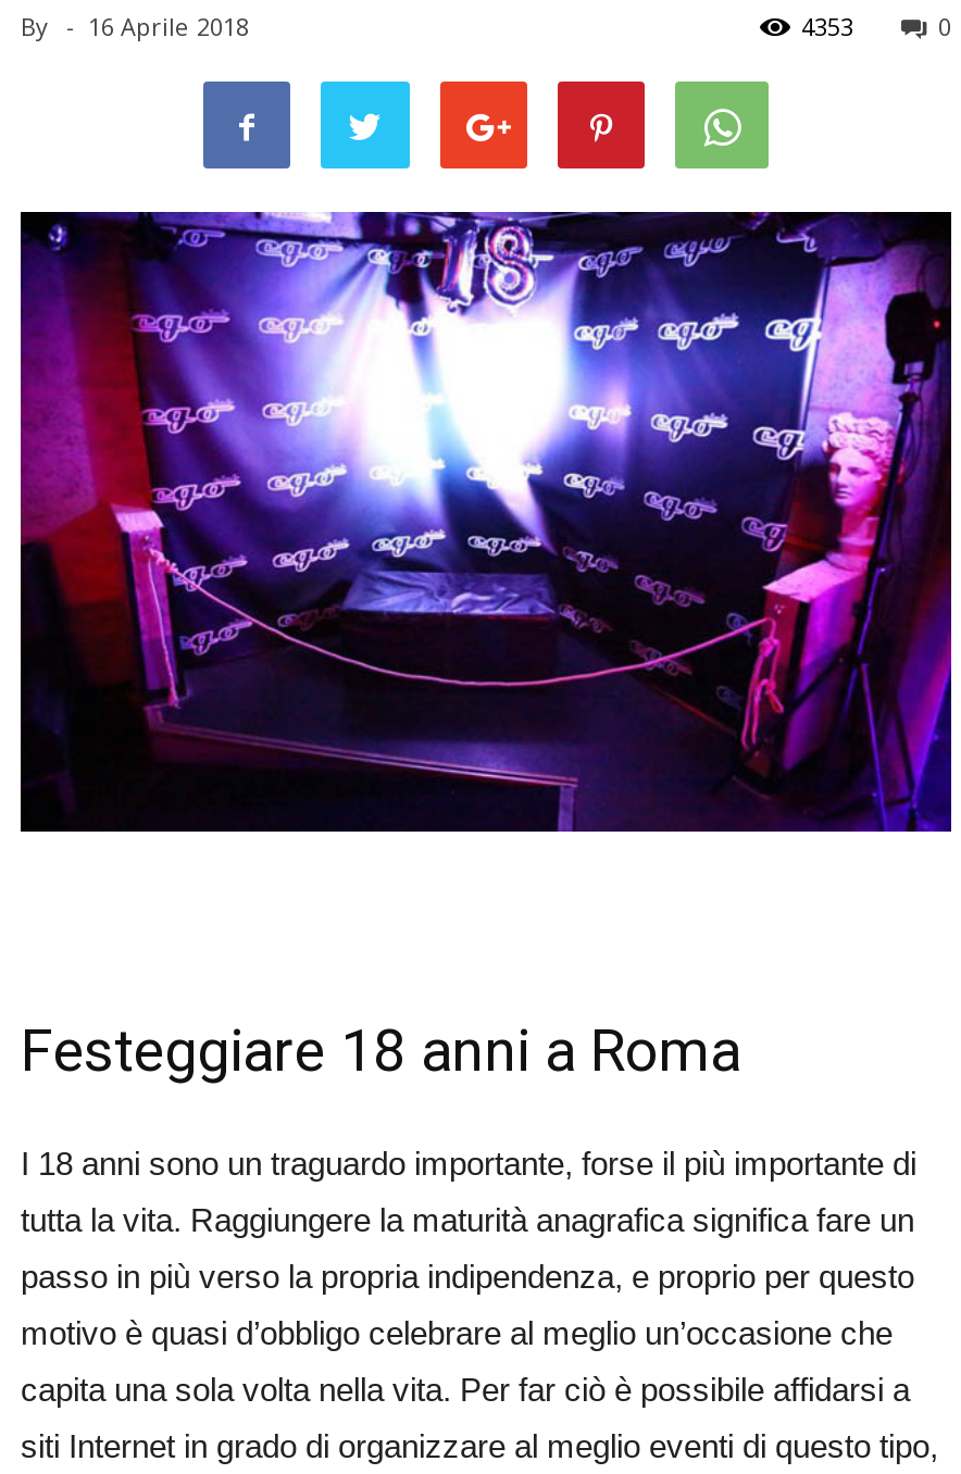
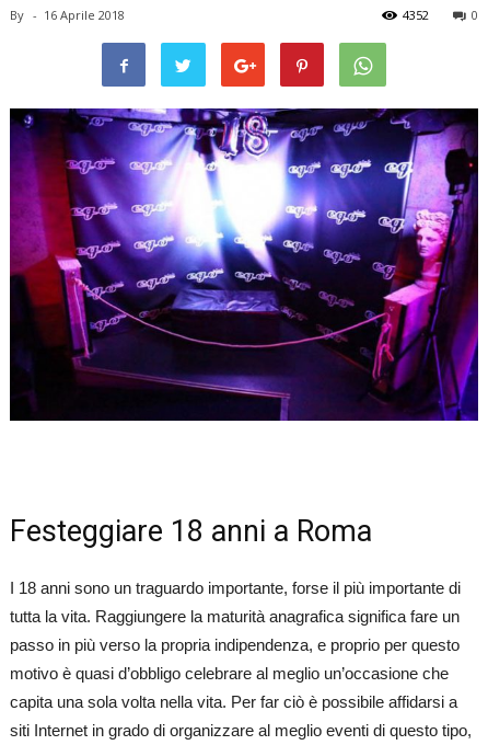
- 4353
+ 4352
